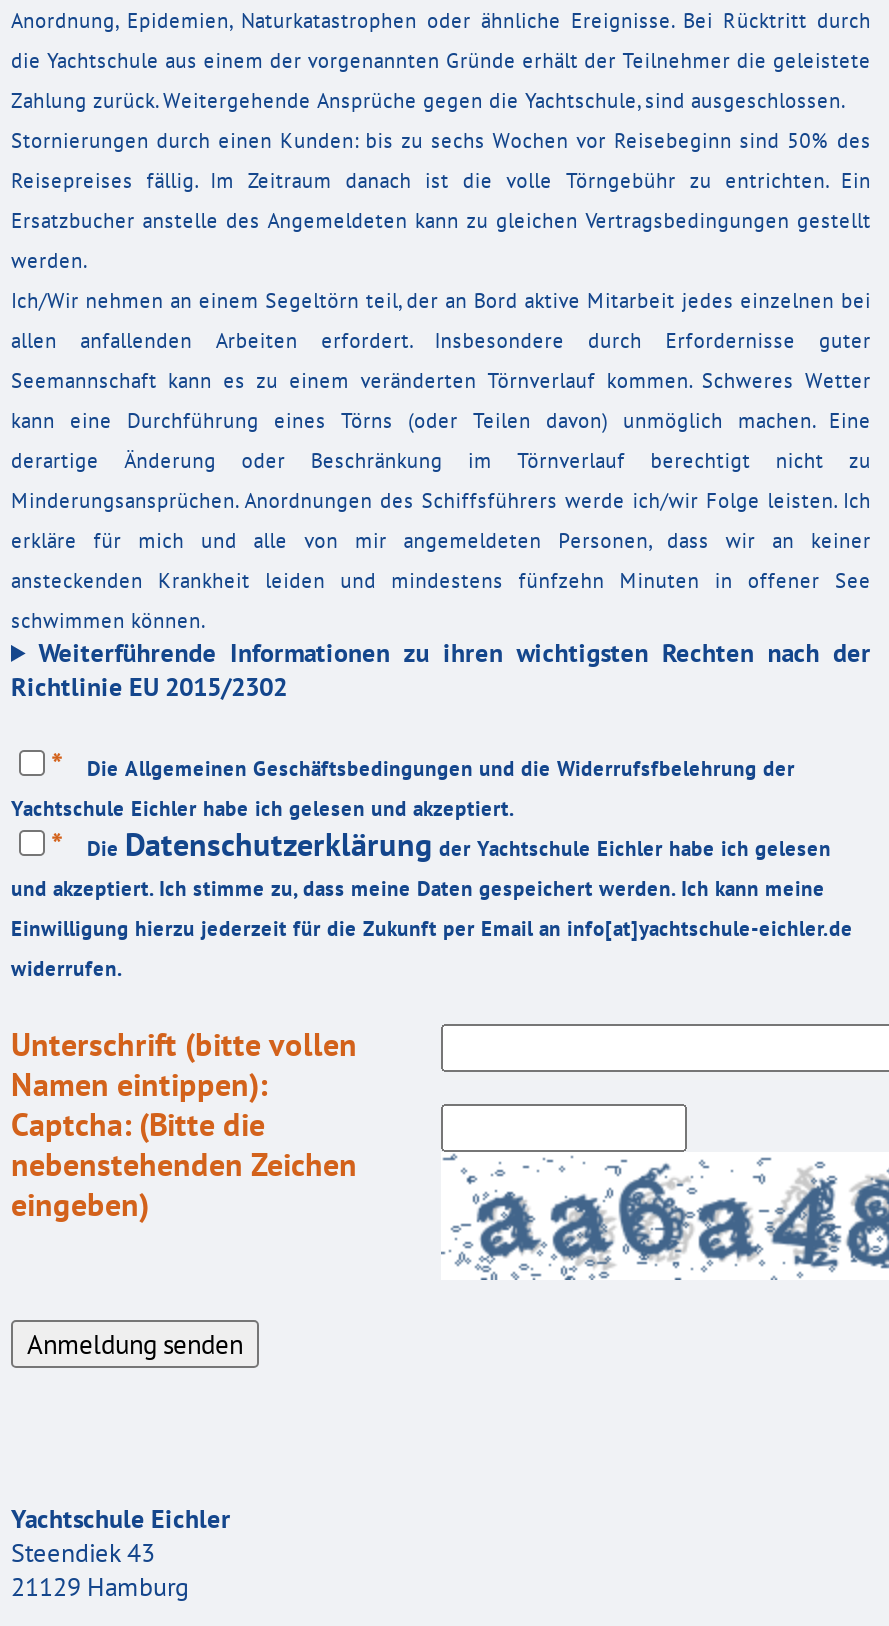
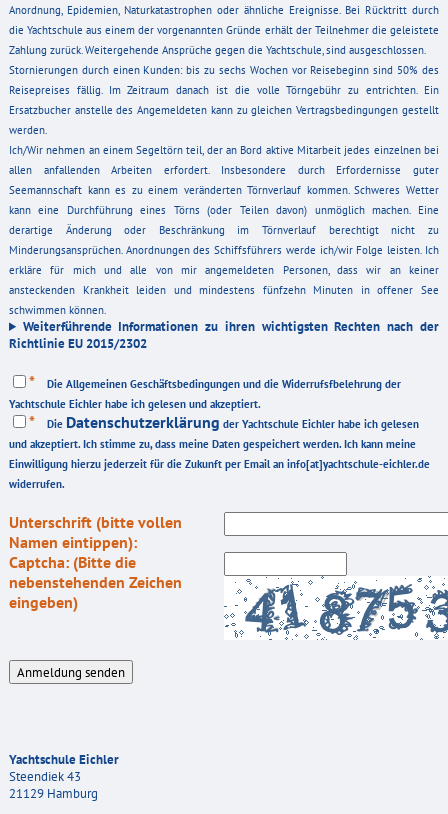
- [image]
+ [image]
